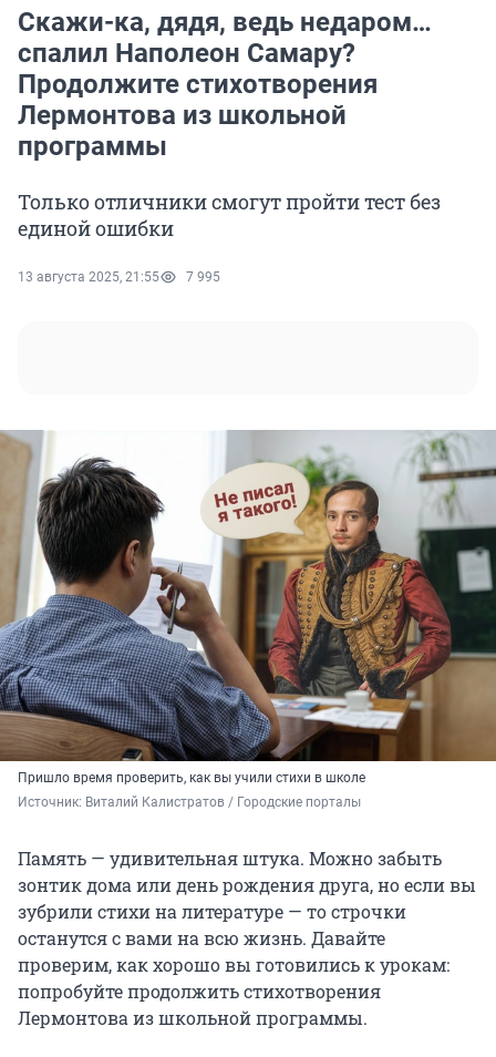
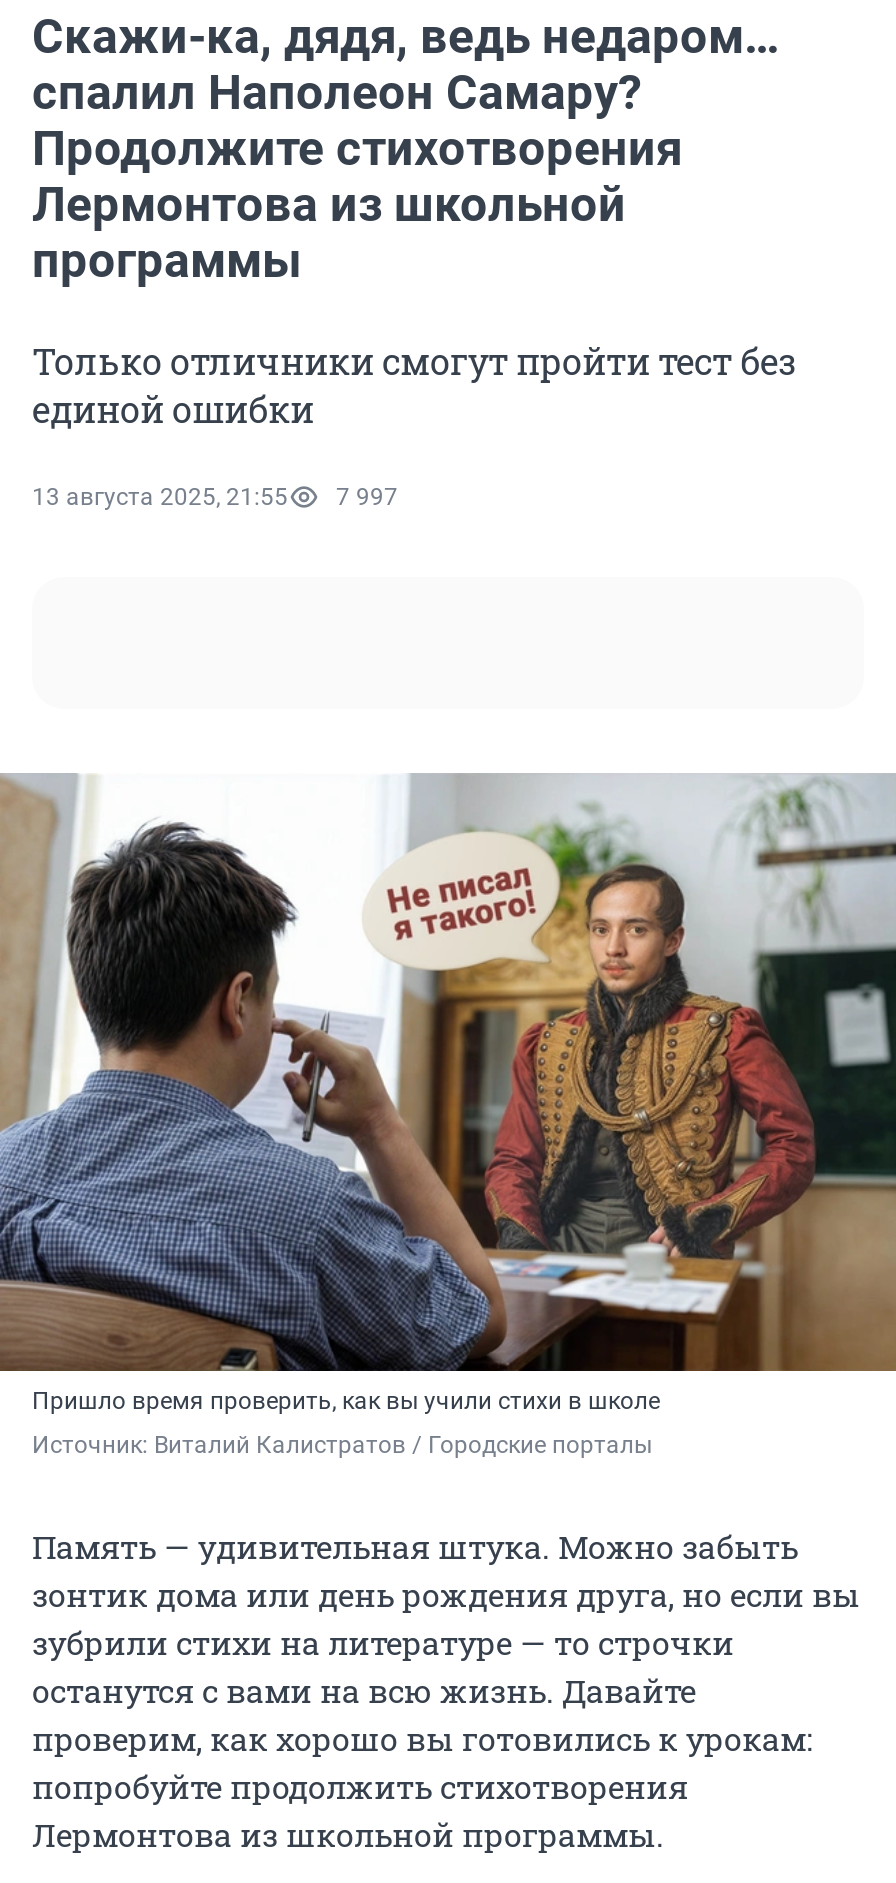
- 13 августа 2025, 21:55 7 995
+ 13 августа 2025, 21:55 7 997
